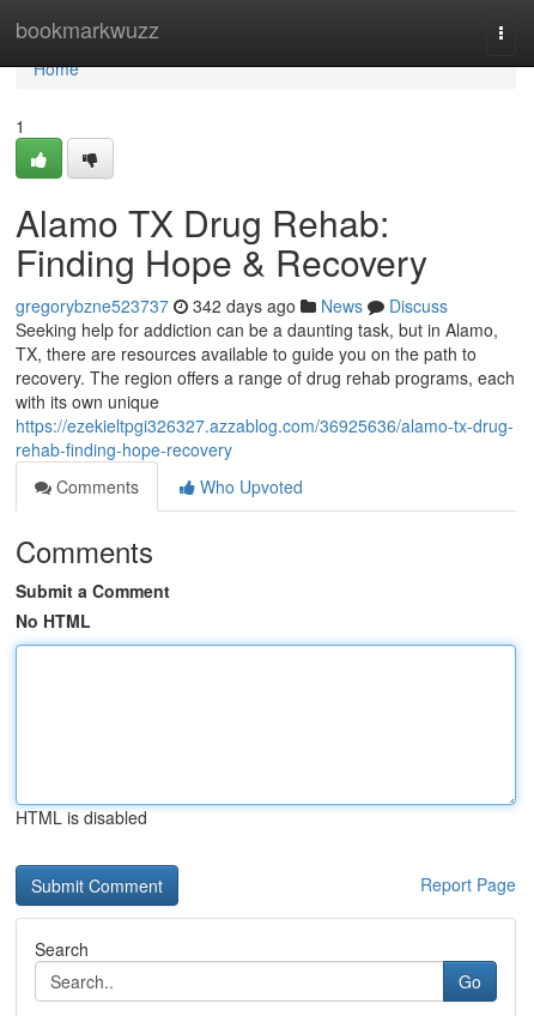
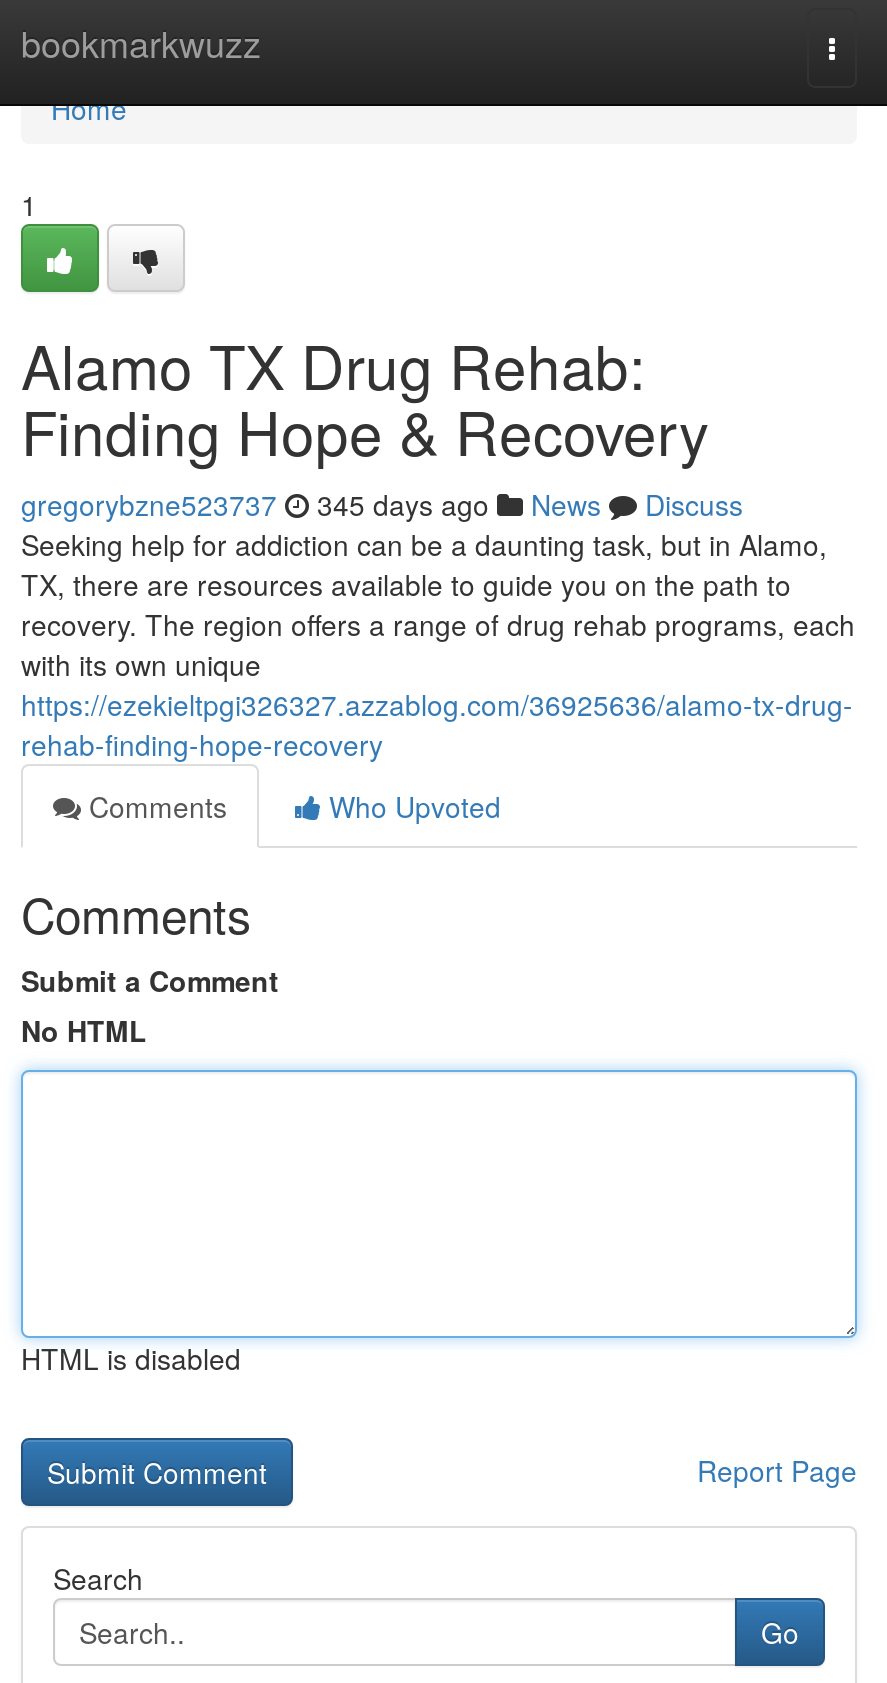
- gregorybzne523737 342 days ago News Discuss
+ gregorybzne523737 345 days ago News Discuss
